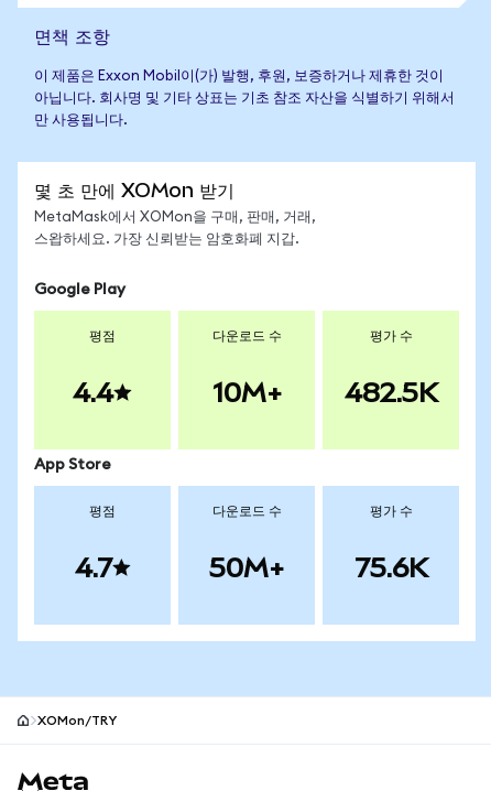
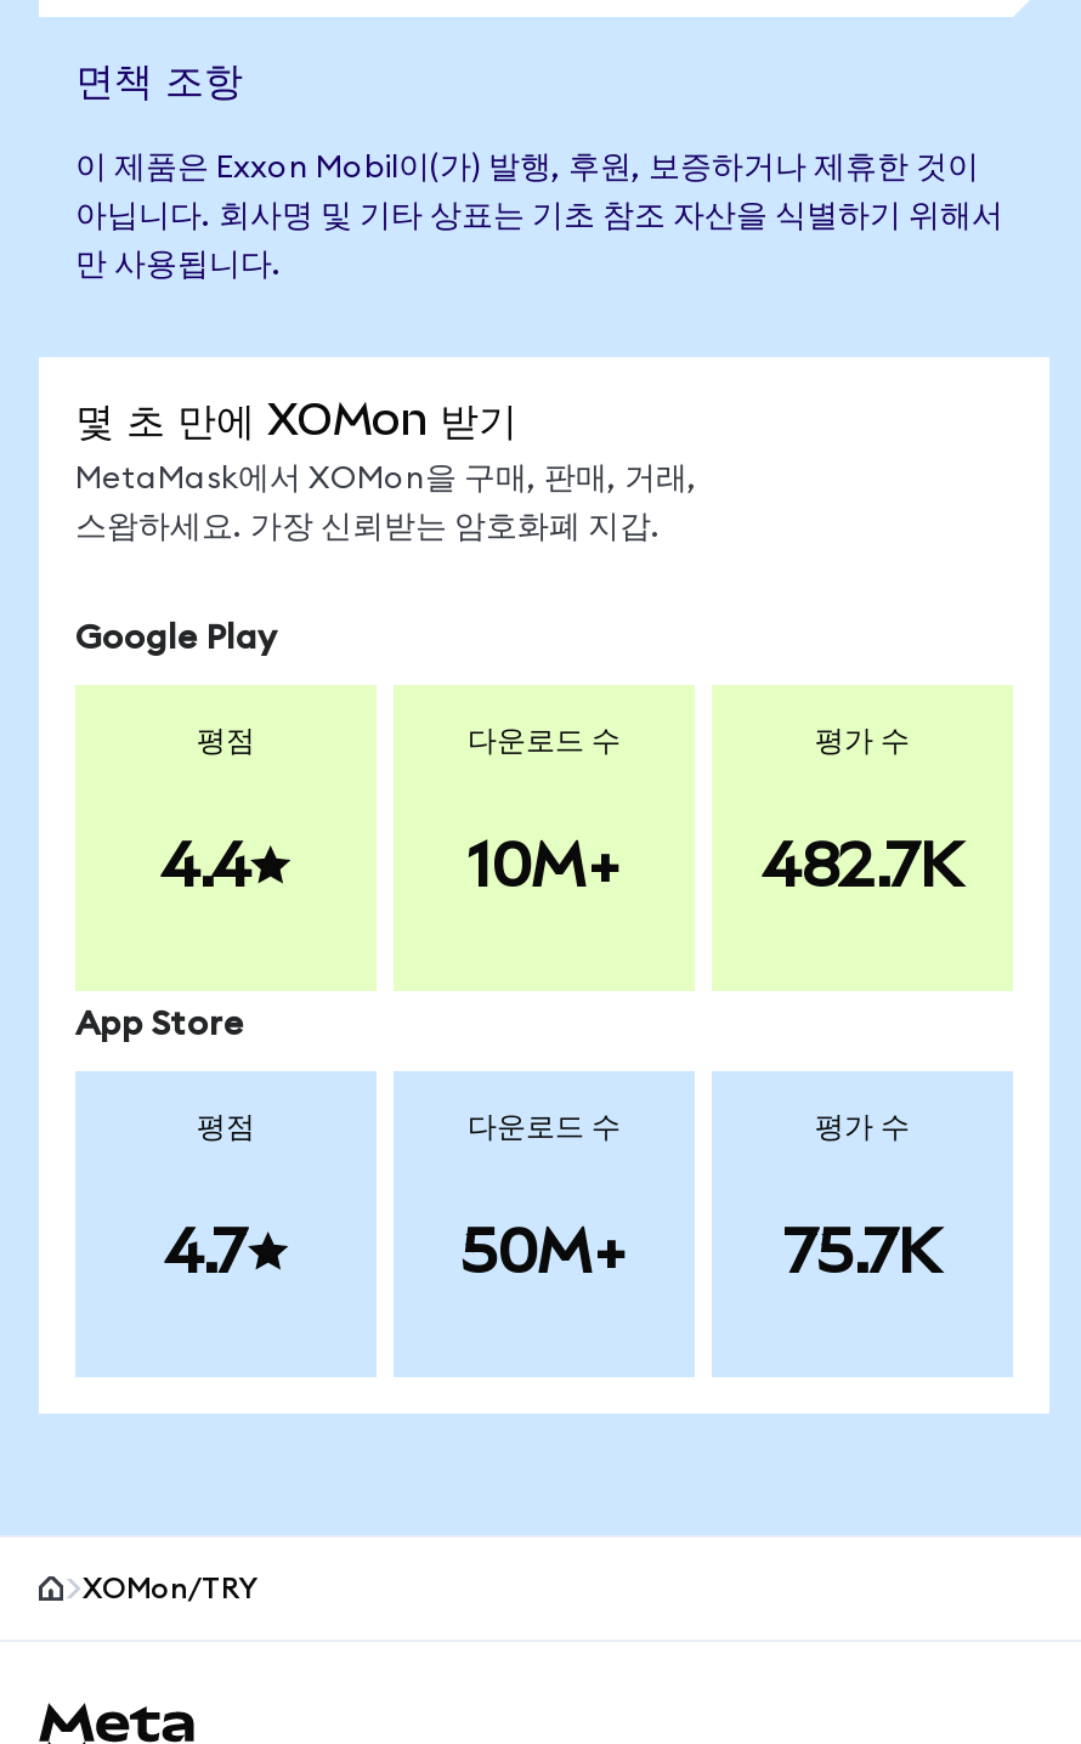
- 482.5K
+ 482.7K

- 75.6K
+ 75.7K
